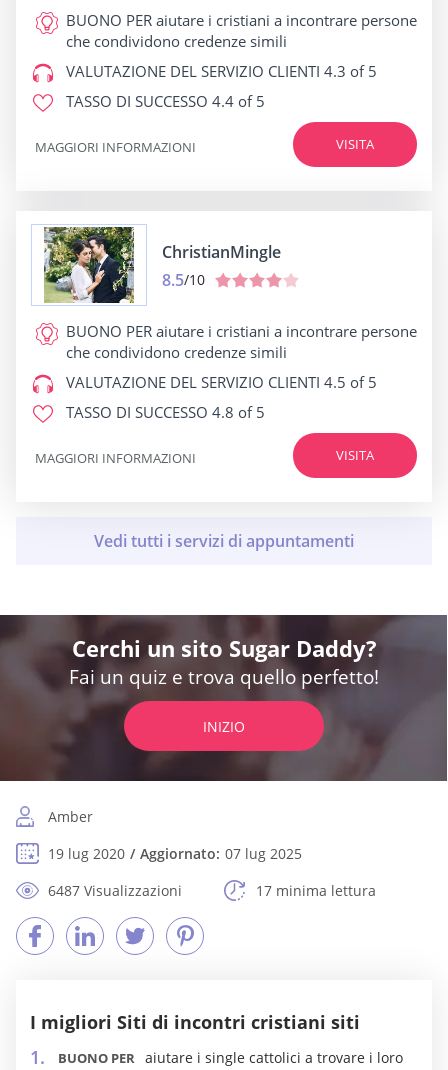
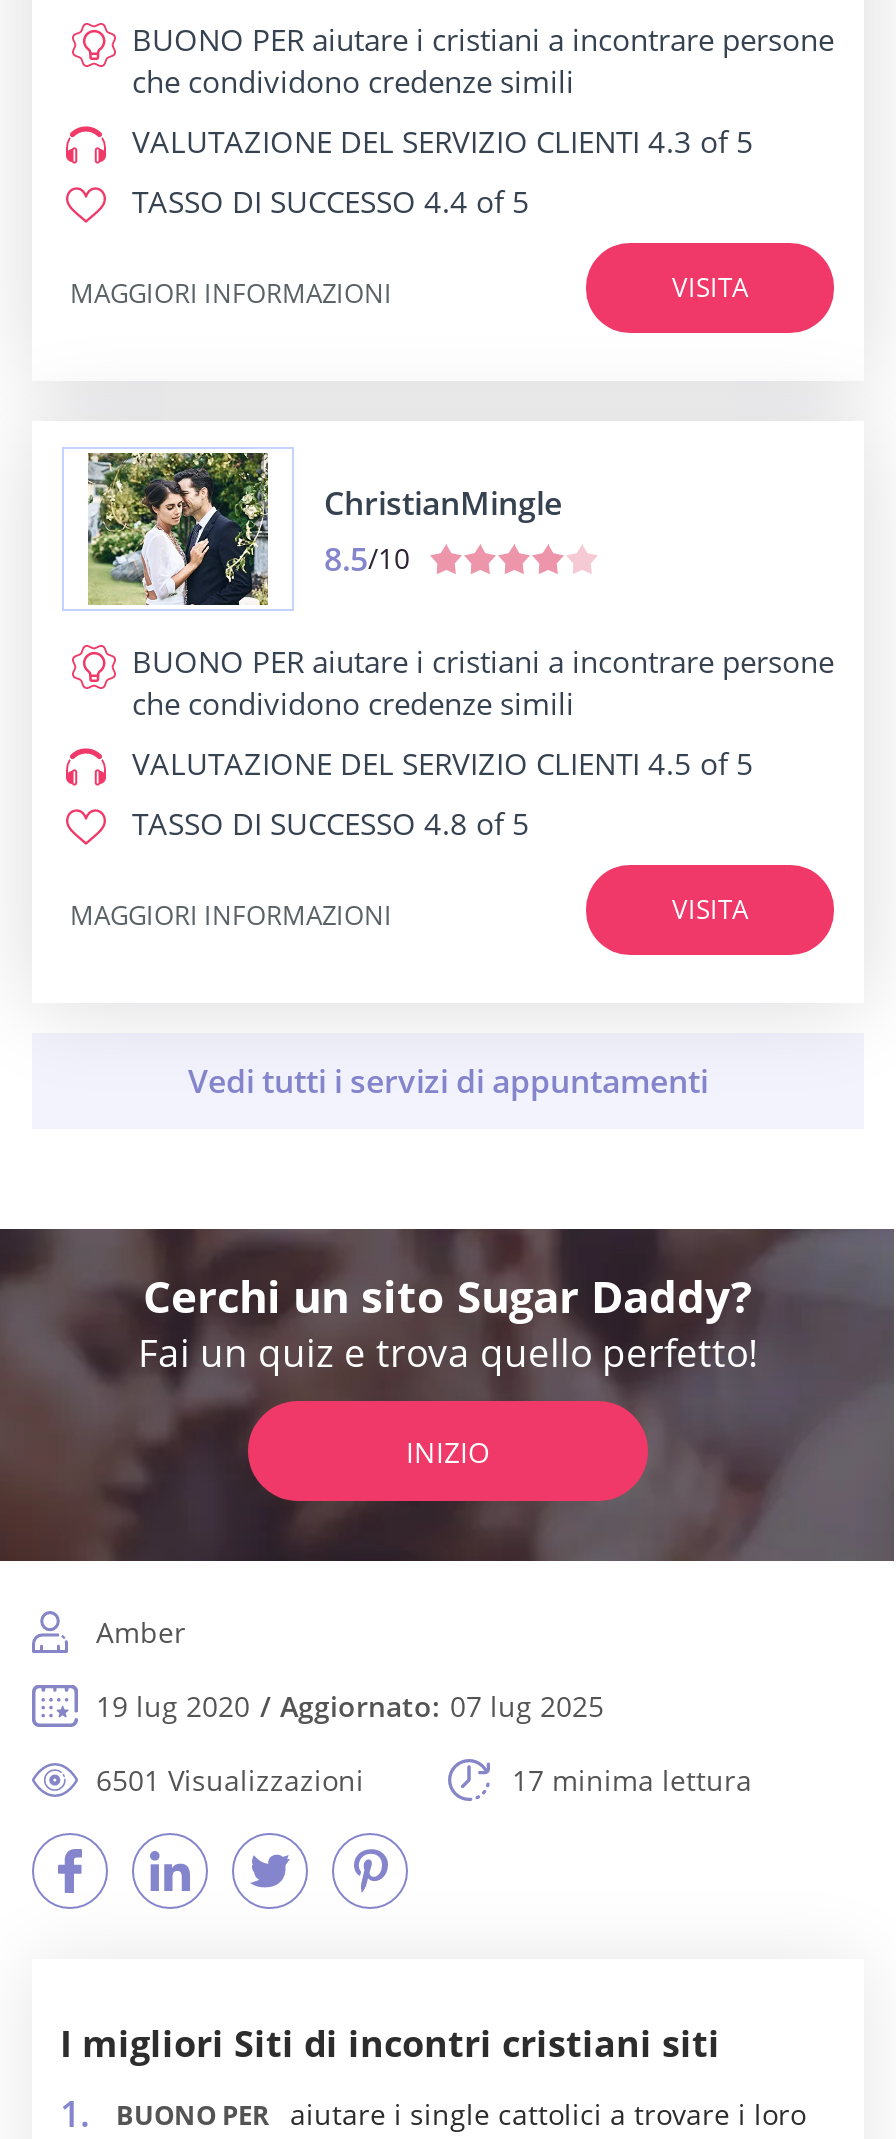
- 6487 Visualizzazioni
+ 6501 Visualizzazioni
